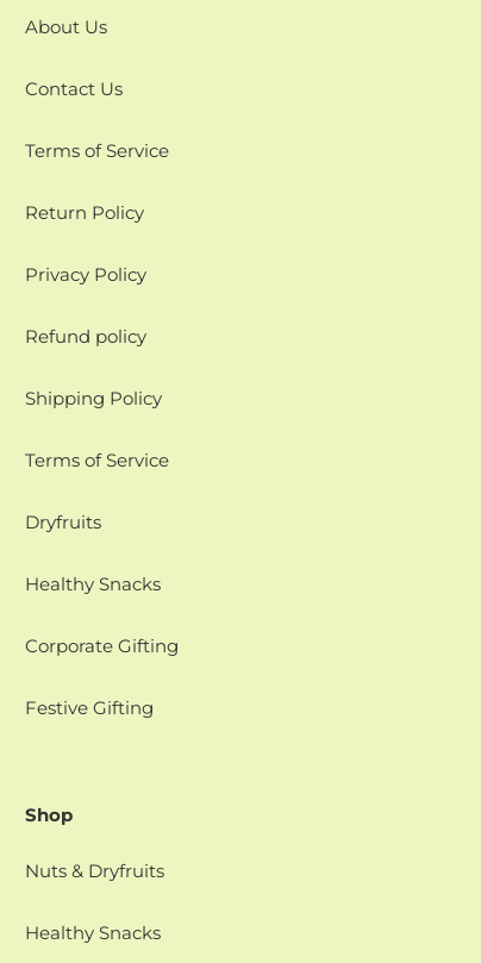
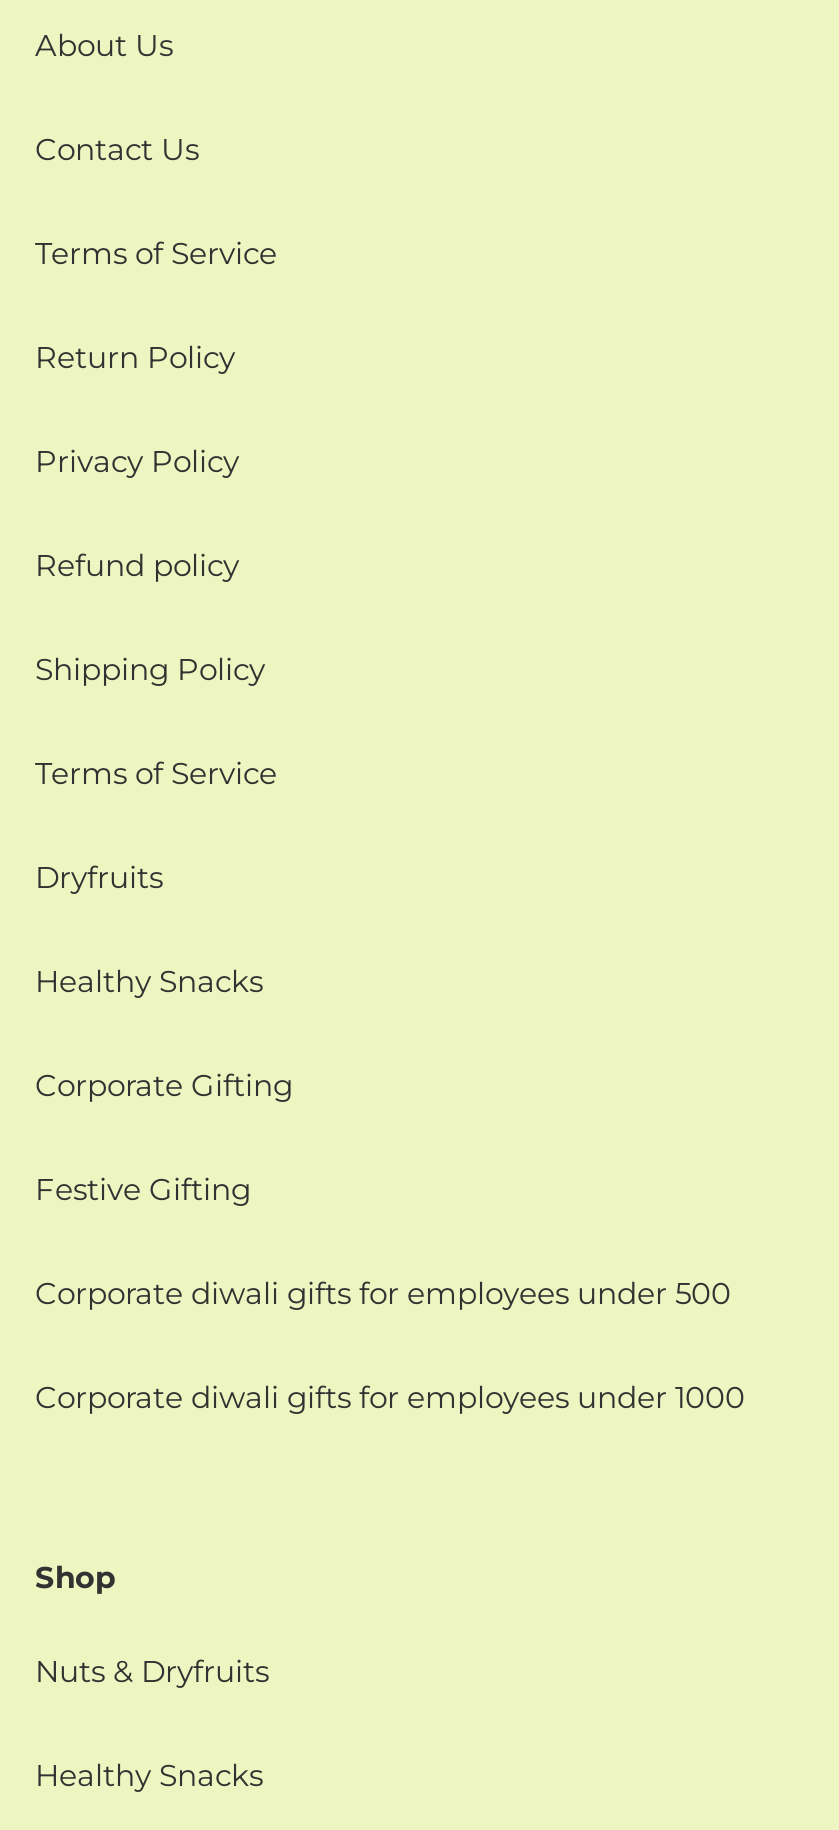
+ Corporate diwali gifts for employees under 500
+ Corporate diwali gifts for employees under 1000
